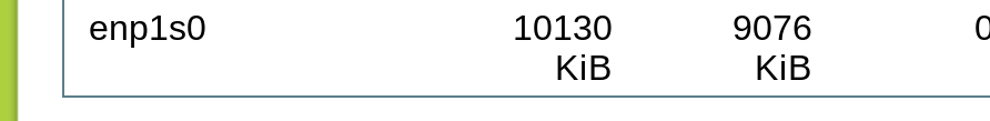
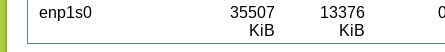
- 10130
+ 35507

- 9076
+ 13376
